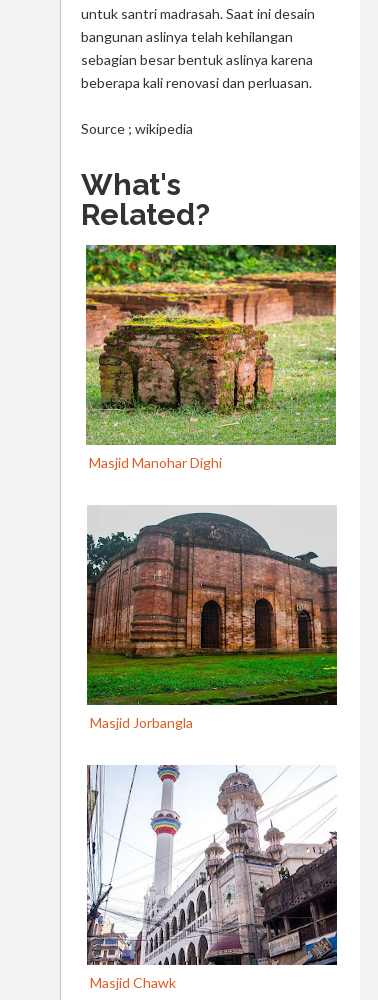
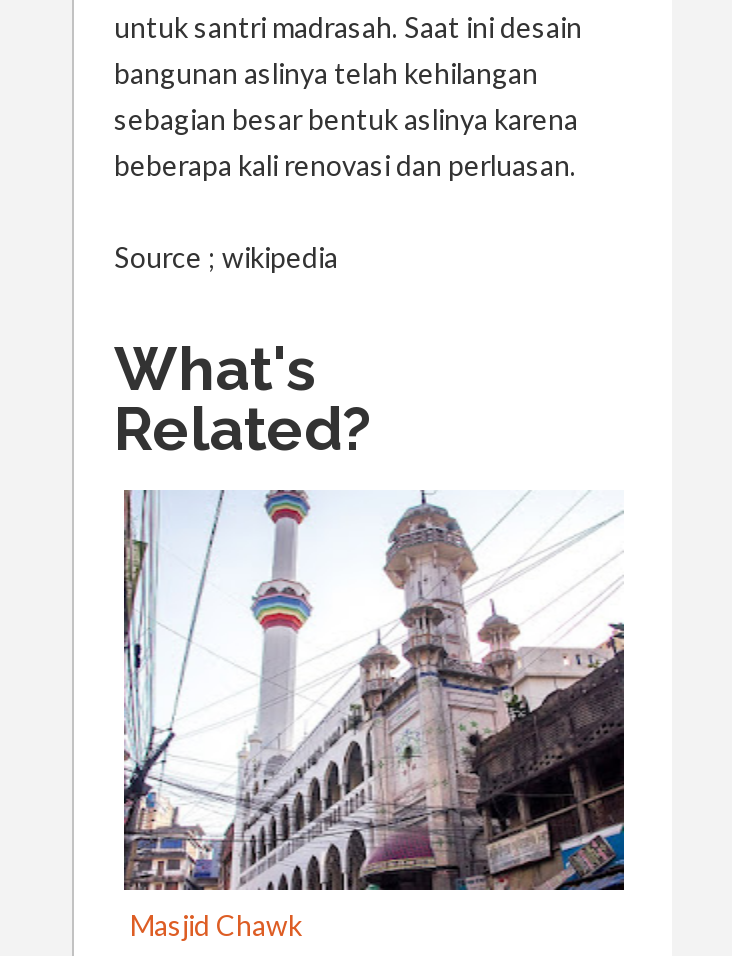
- [image]
- Masjid Manohar Dighi

- [image]
- Masjid Jorbangla
